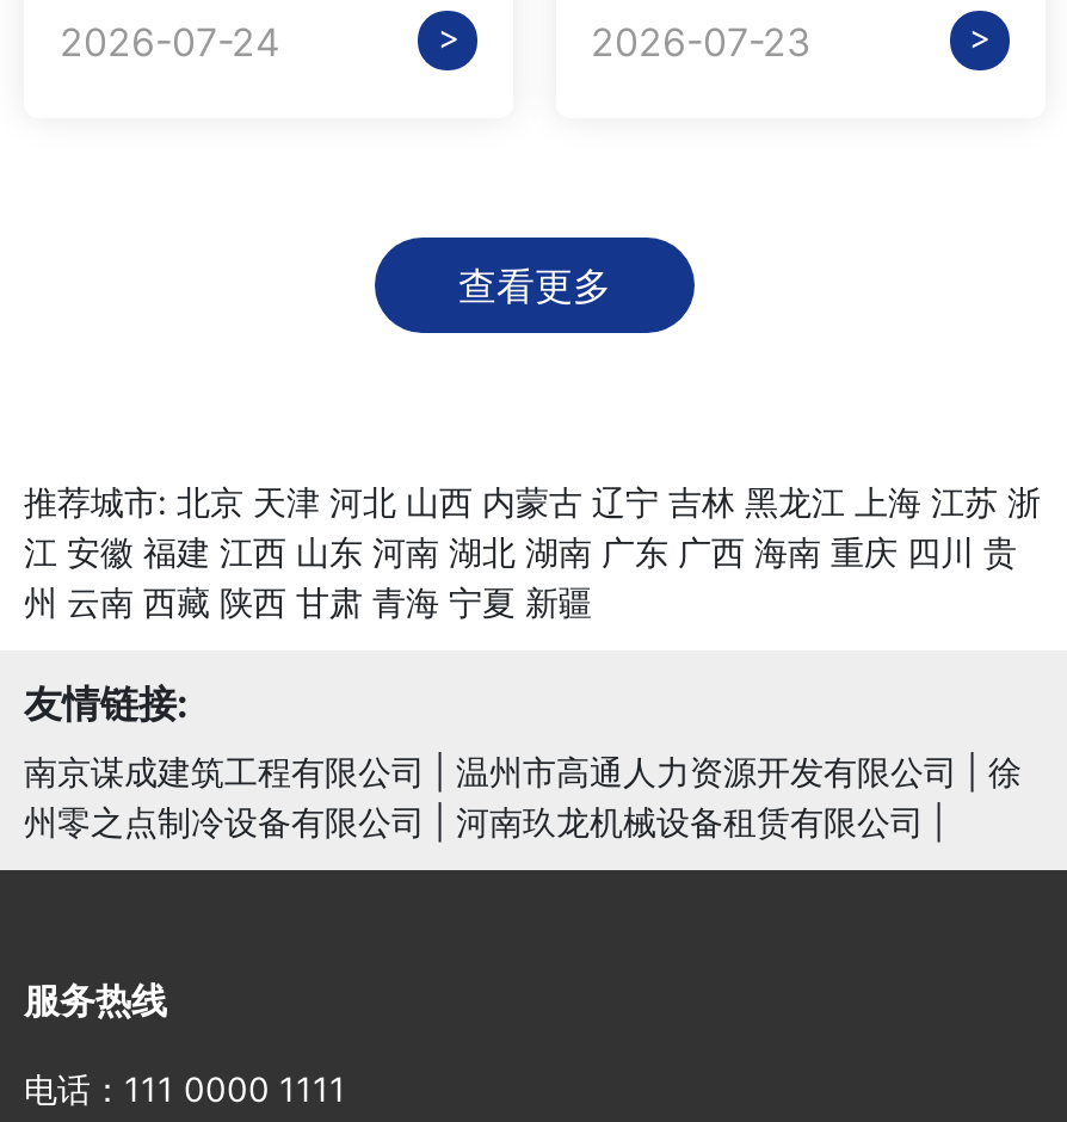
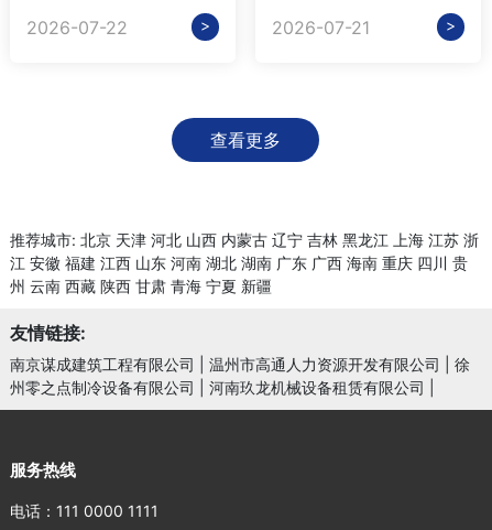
- 2026-07-24
+ 2026-07-22

- 2026-07-23
+ 2026-07-21
